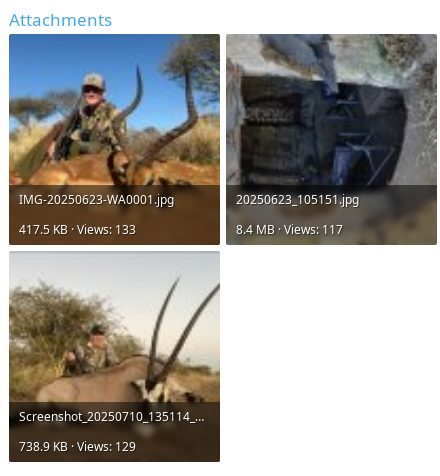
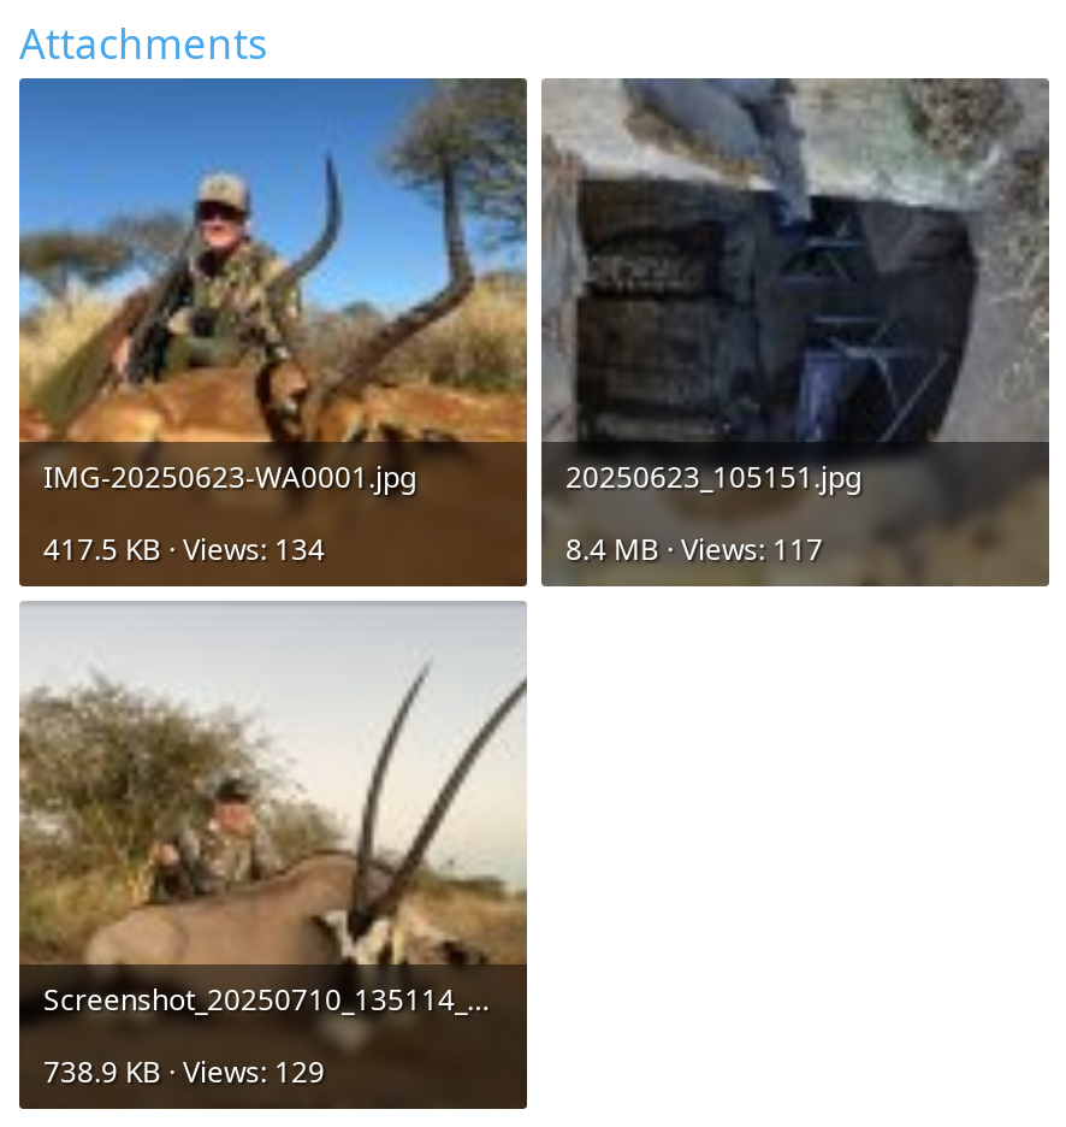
- 417.5 KB · Views: 133
+ 417.5 KB · Views: 134
